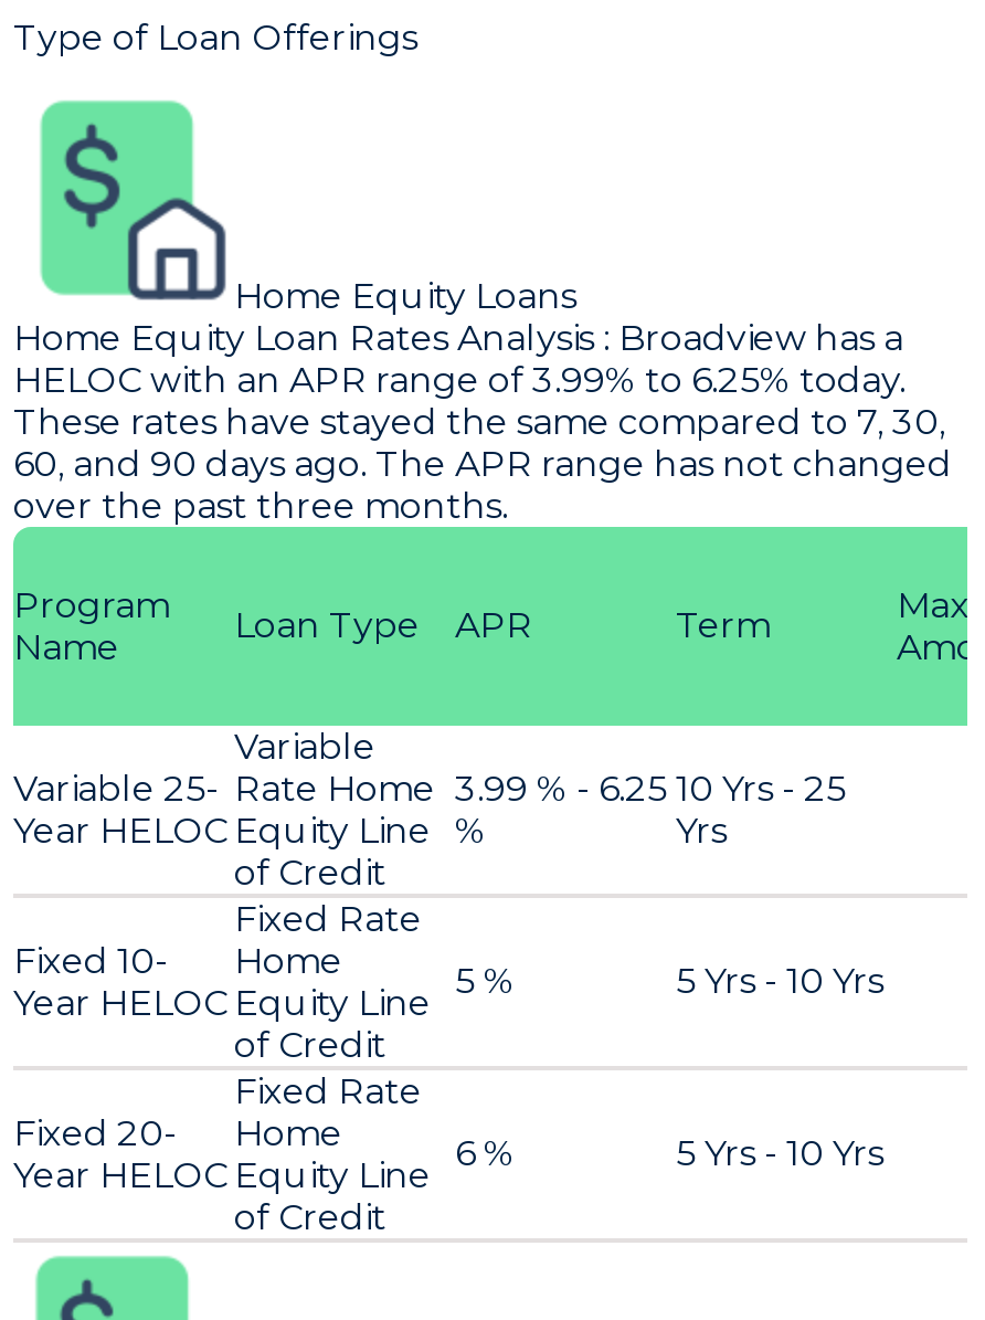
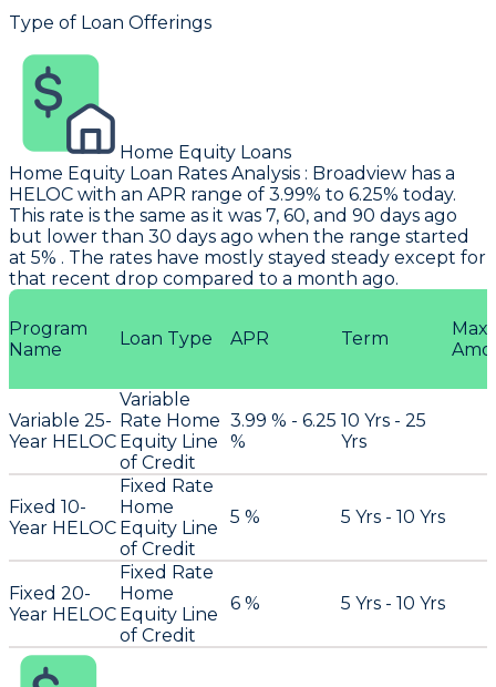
- These rates have stayed the same compared to 7, 30,
- 60, and 90 days ago. The APR range has not changed
- over the past three months.
+ This rate is the same as it was 7, 60, and 90 days ago
+ but lower than 30 days ago when the range started
+ at 5% . The rates have mostly stayed steady except for
+ that recent drop compared to a month ago.
